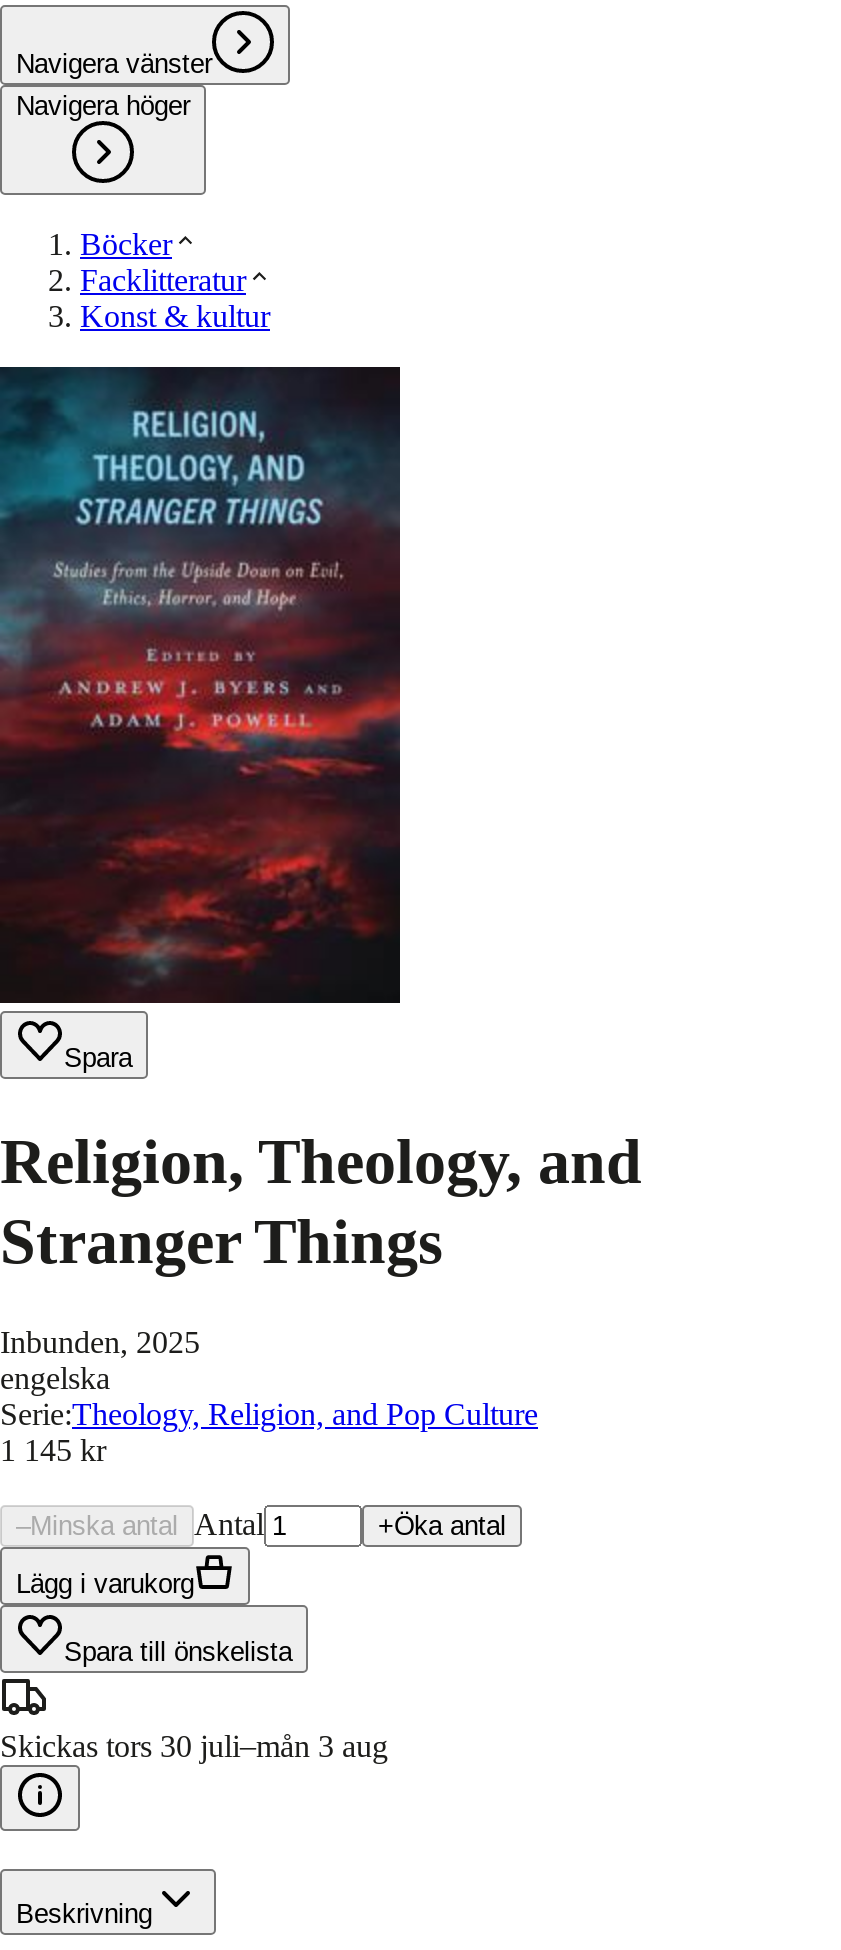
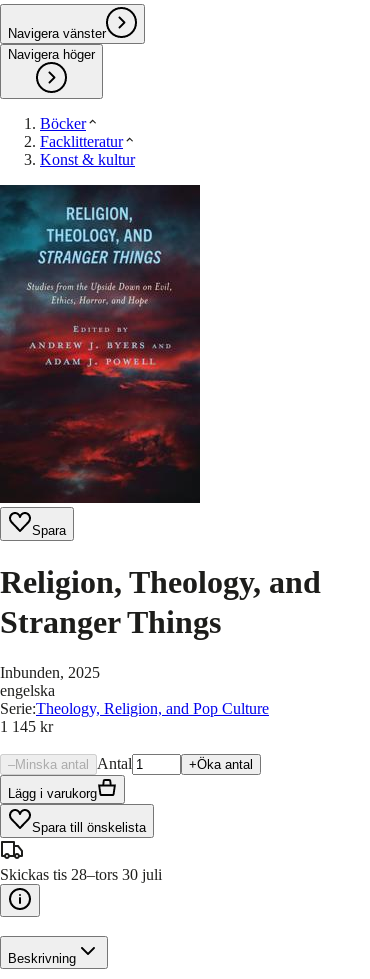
- Skickas tors 30 juli–mån 3 aug
+ Skickas tis 28–tors 30 juli
